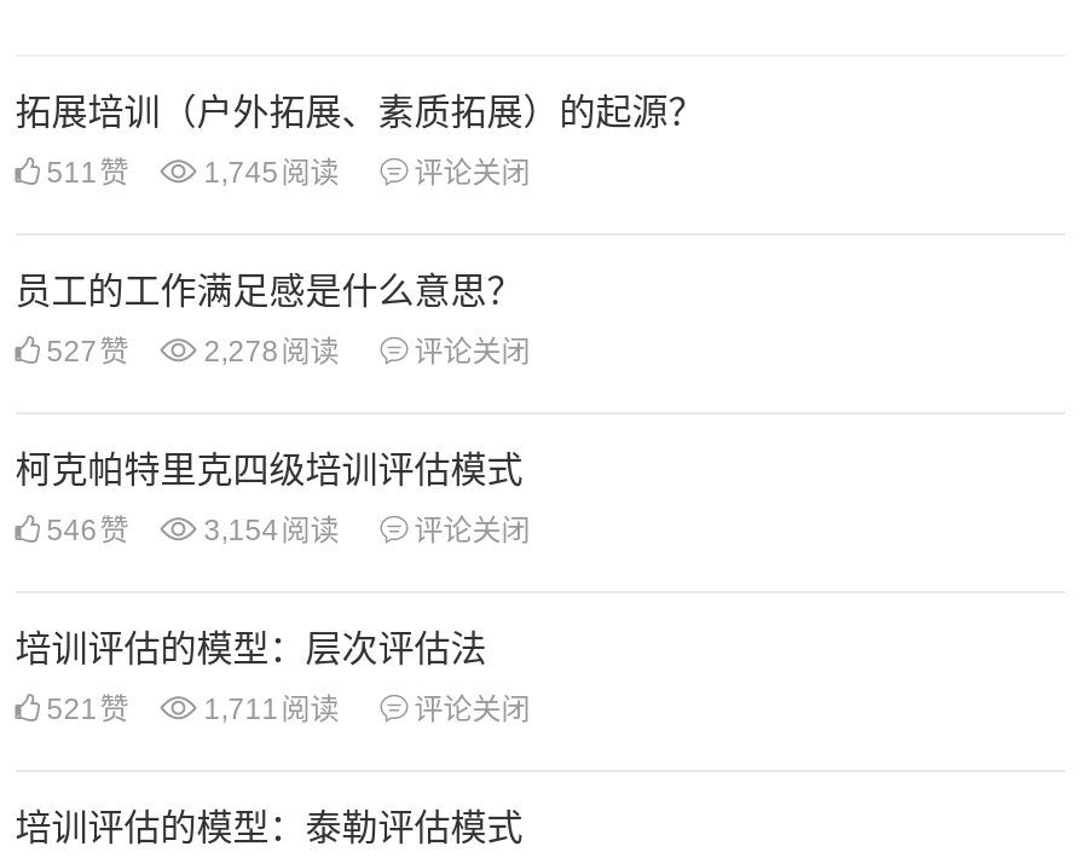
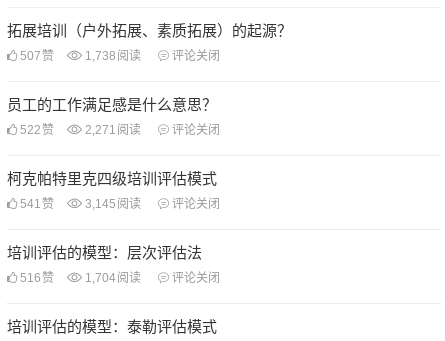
- 511赞
+ 507赞

- 1,745阅读
+ 1,738阅读

- 527赞
+ 522赞

- 2,278阅读
+ 2,271阅读

- 546赞
+ 541赞

- 3,154阅读
+ 3,145阅读

- 521赞
+ 516赞

- 1,711阅读
+ 1,704阅读
